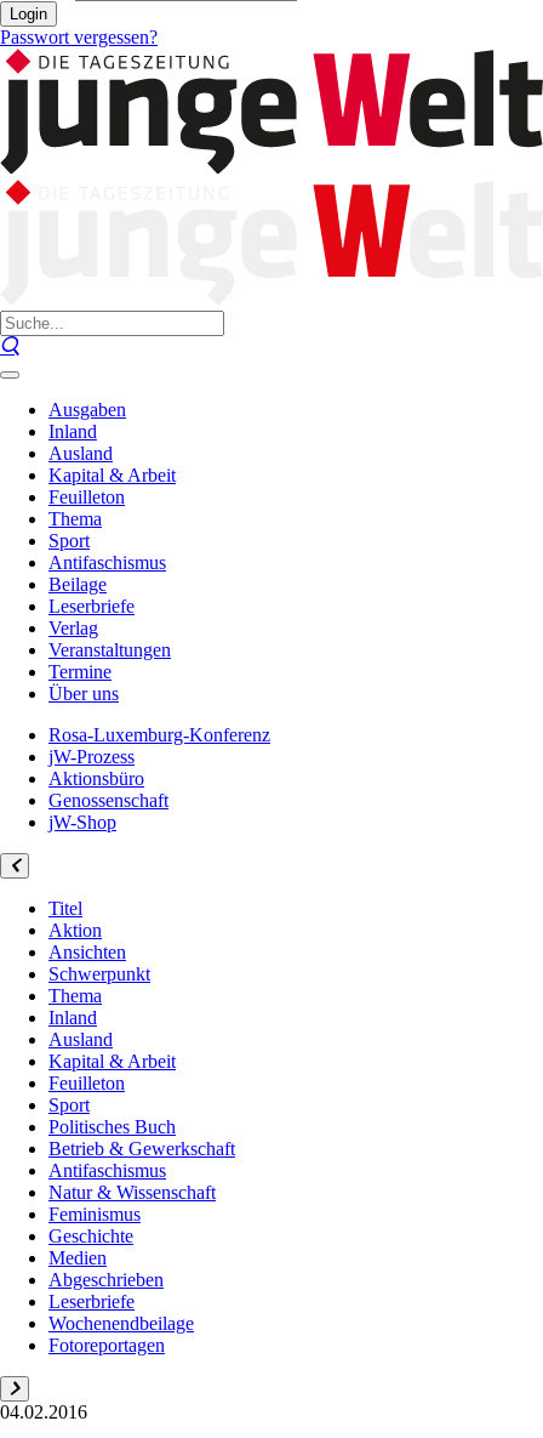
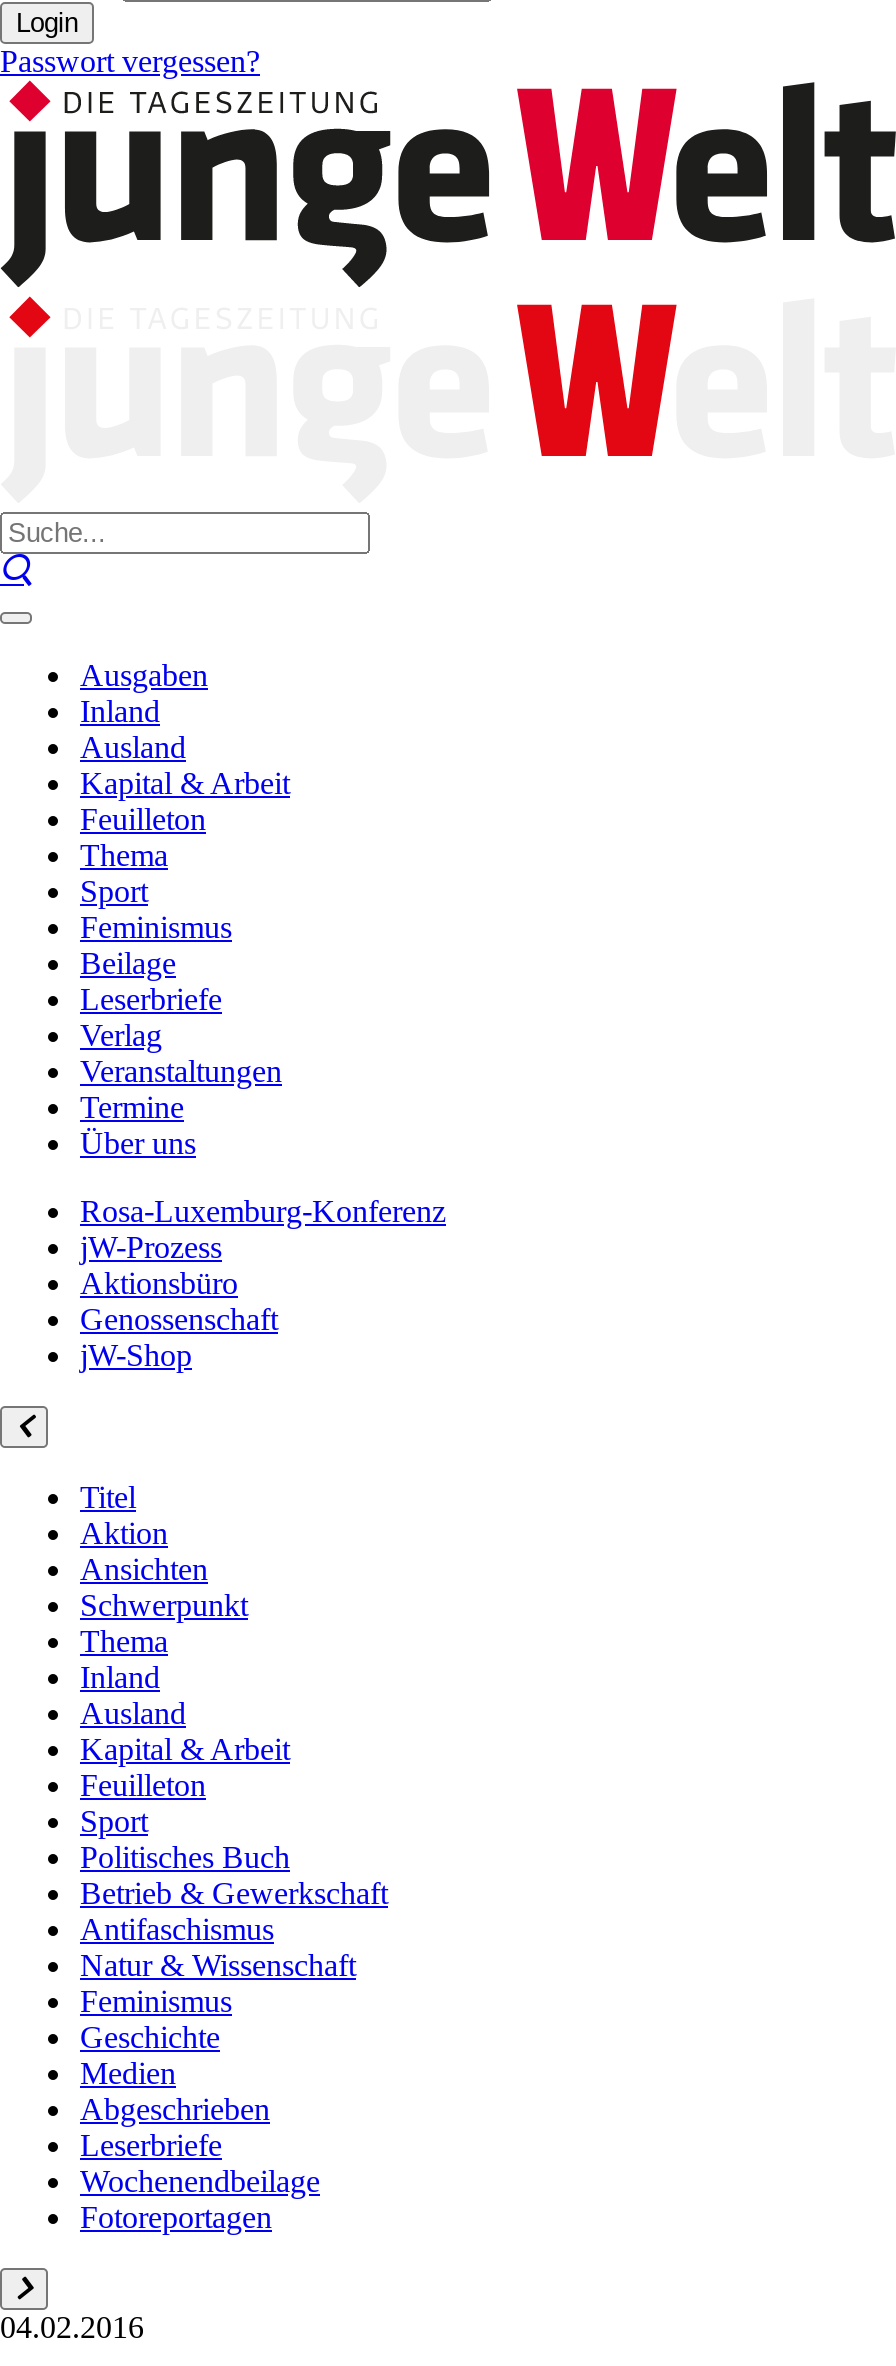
- Antifaschismus
+ Feminismus
